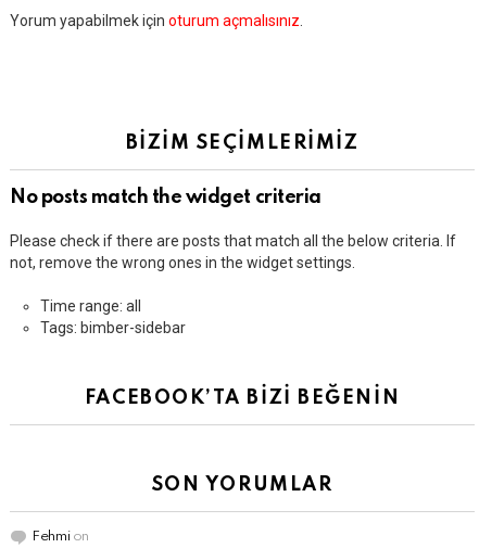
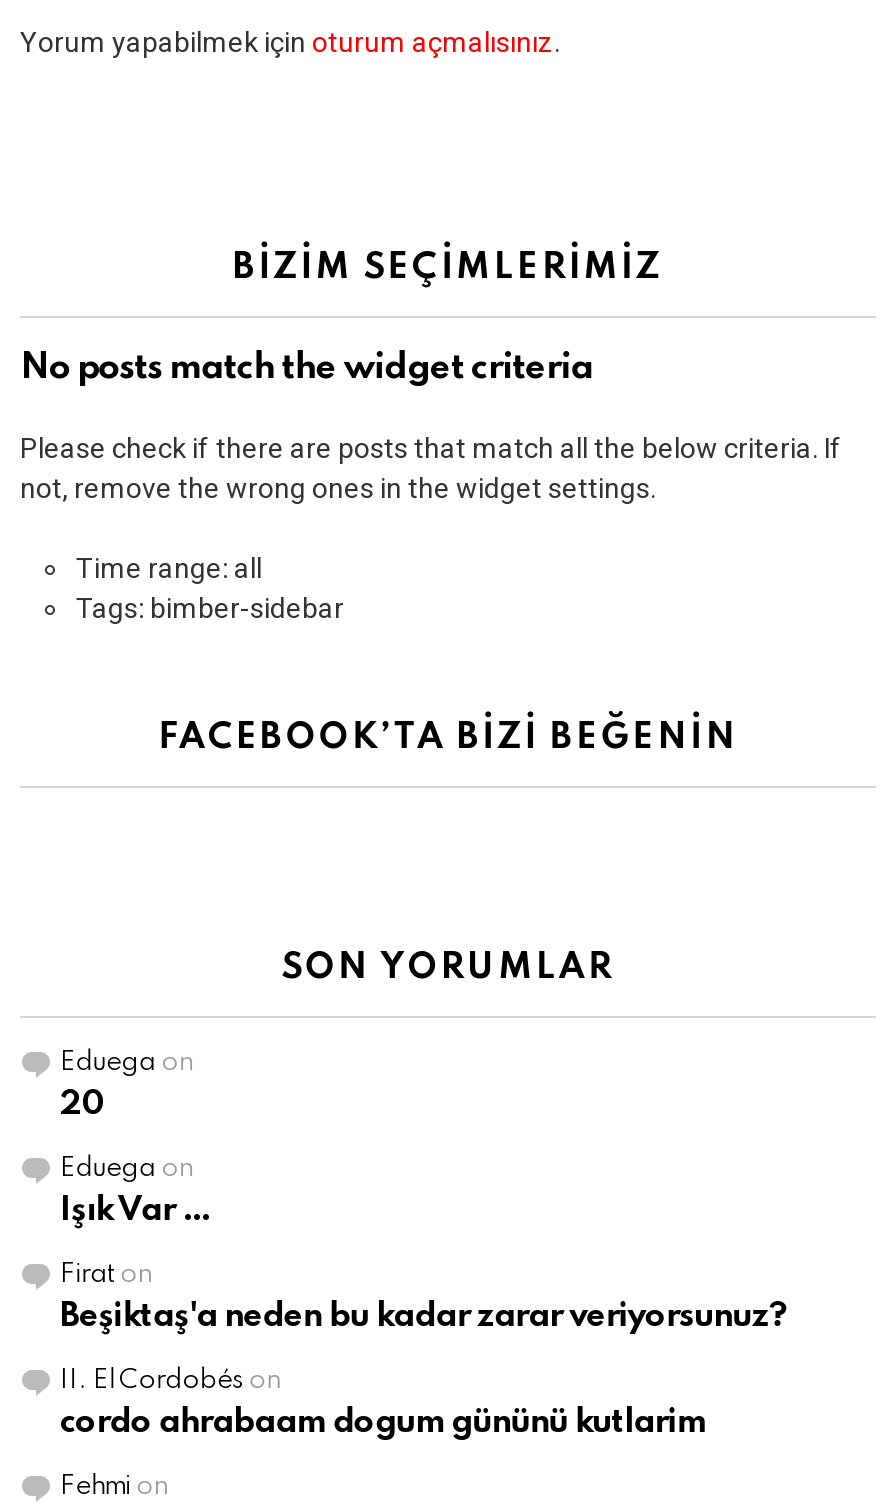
+ Eduega on
+ 20
+ Eduega on
+ Işık Var …
+ Firat on
+ Beşiktaş'a neden bu kadar zarar veriyorsunuz?
+ II. El Cordobés on
+ cordo ahrabaam dogum gününü kutlarim
